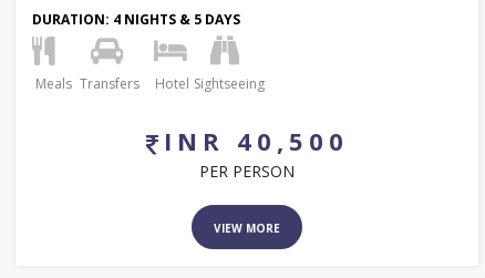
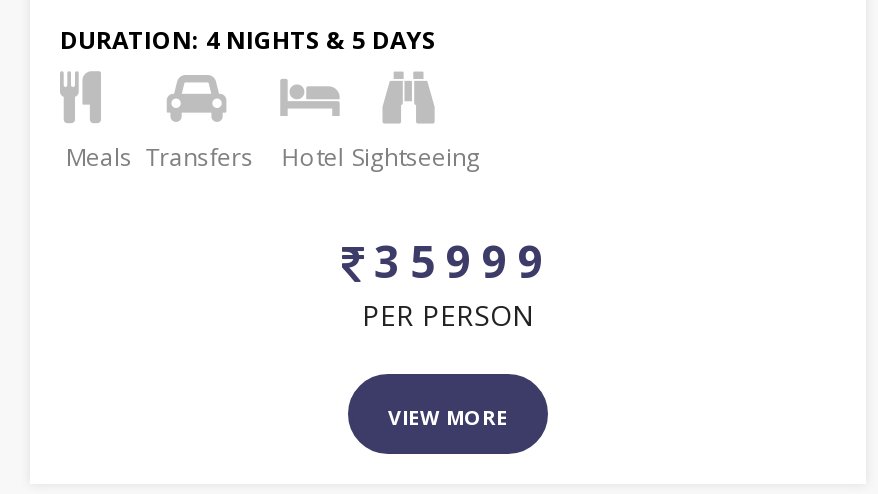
- INR 40,500
+ 35999
